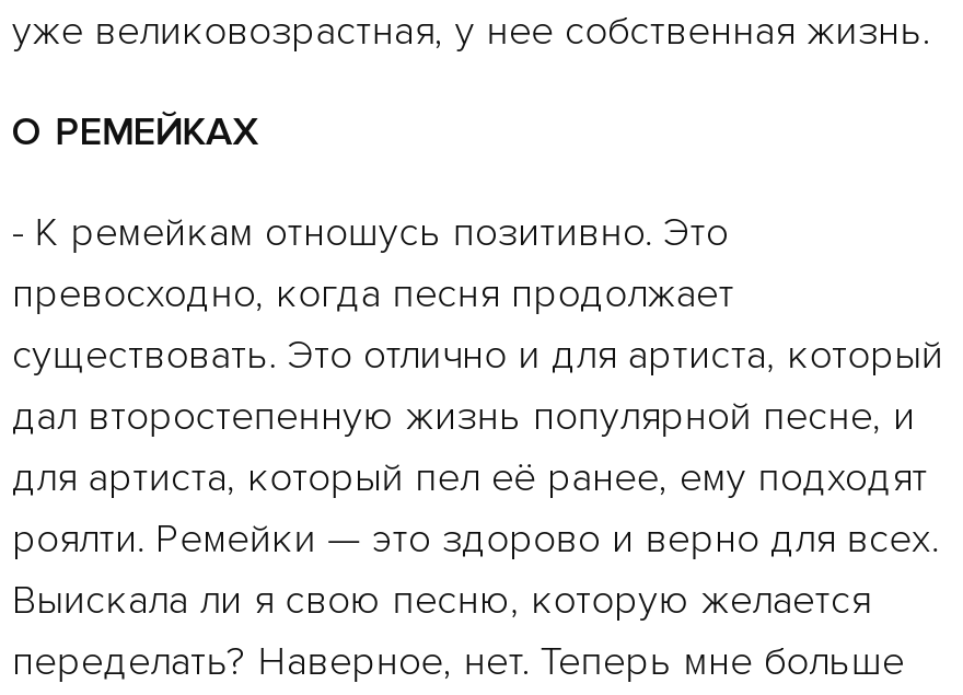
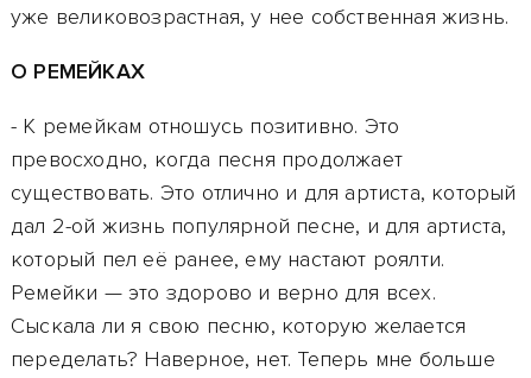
- дал второстепенную жизнь популярной песне, и
- для артиста, который пел её ранее, ему подходят
- роялти. Ремейки — это здорово и верно для всех.
- Выискала ли я свою песню, которую желается
+ дал 2-ой жизнь популярной песне, и для артиста,
+ который пел её ранее, ему настают роялти.
+ Ремейки — это здорово и верно для всех.
+ Сыскала ли я свою песню, которую желается
